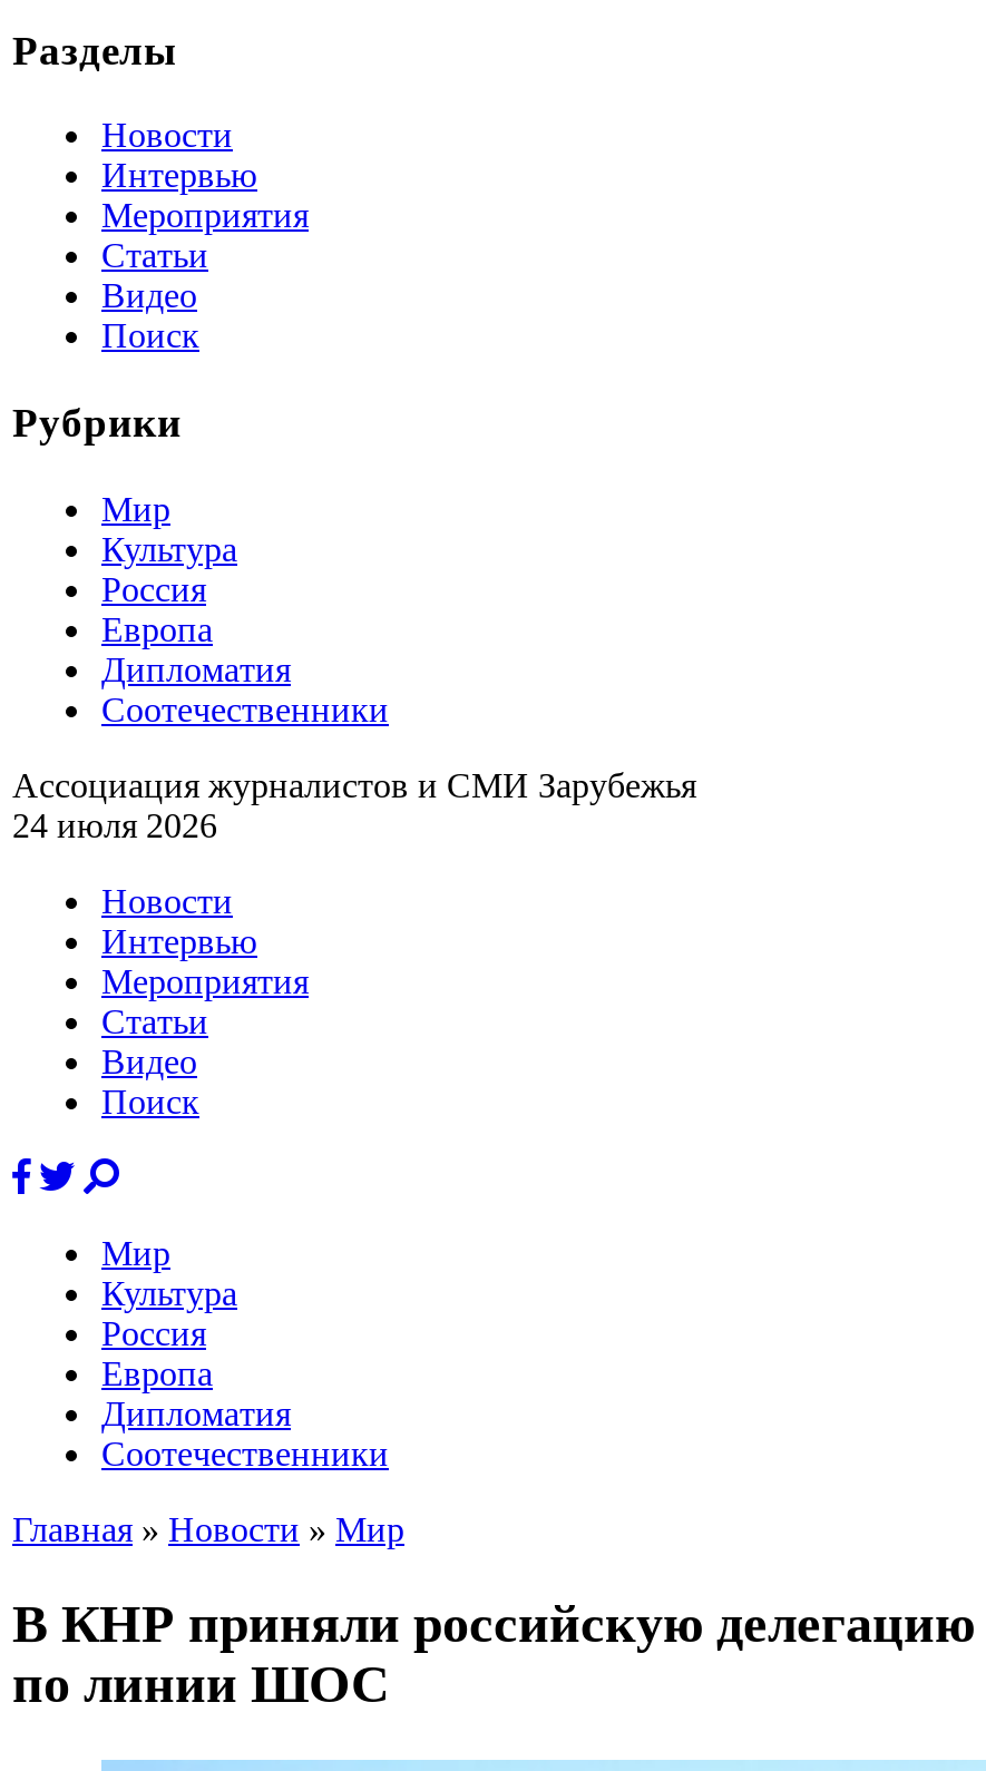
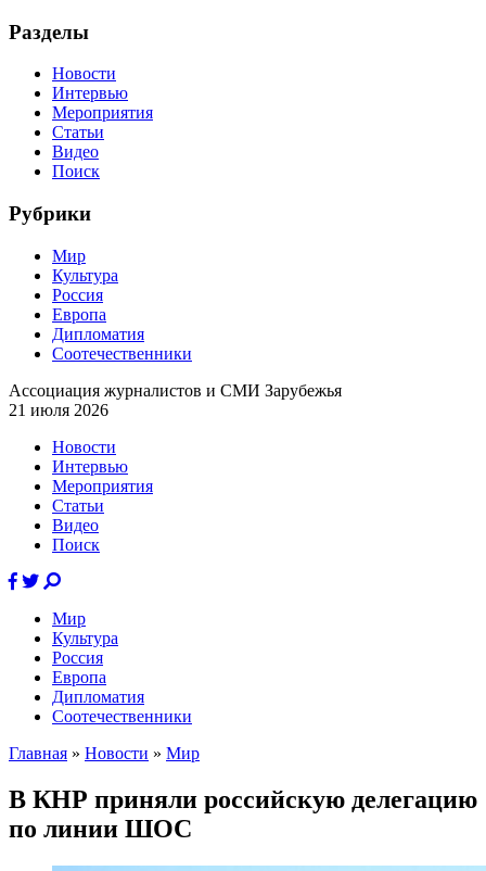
- 24 июля 2026
+ 21 июля 2026
